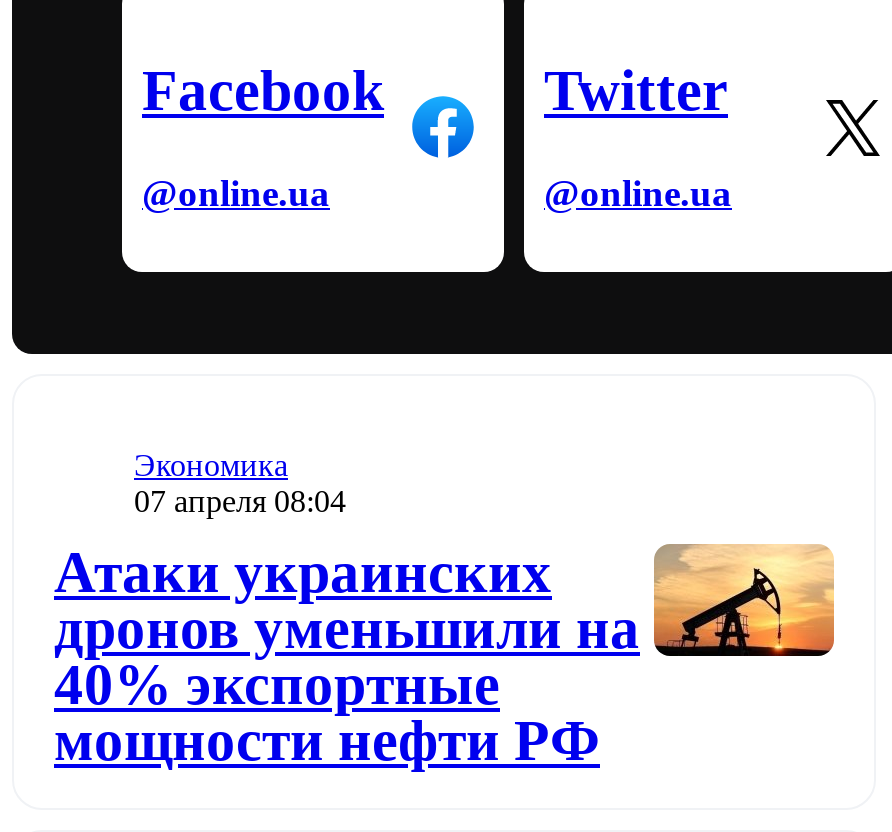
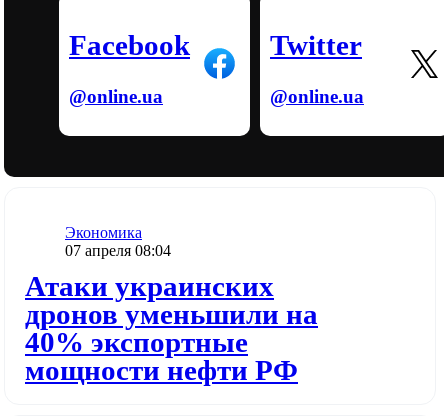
- [image]
